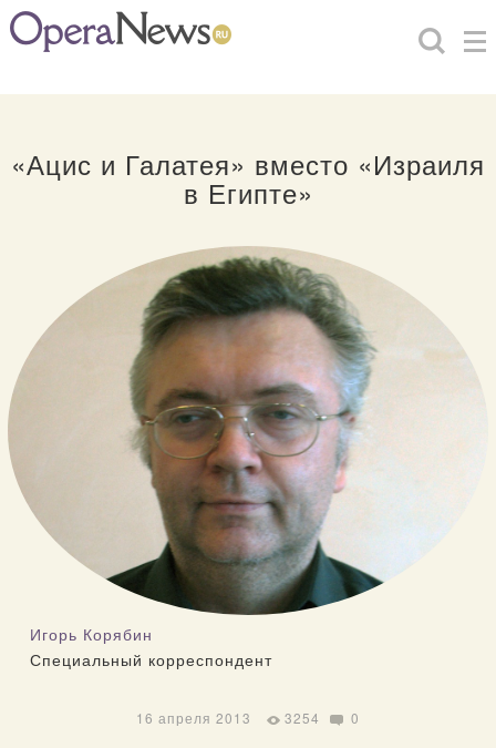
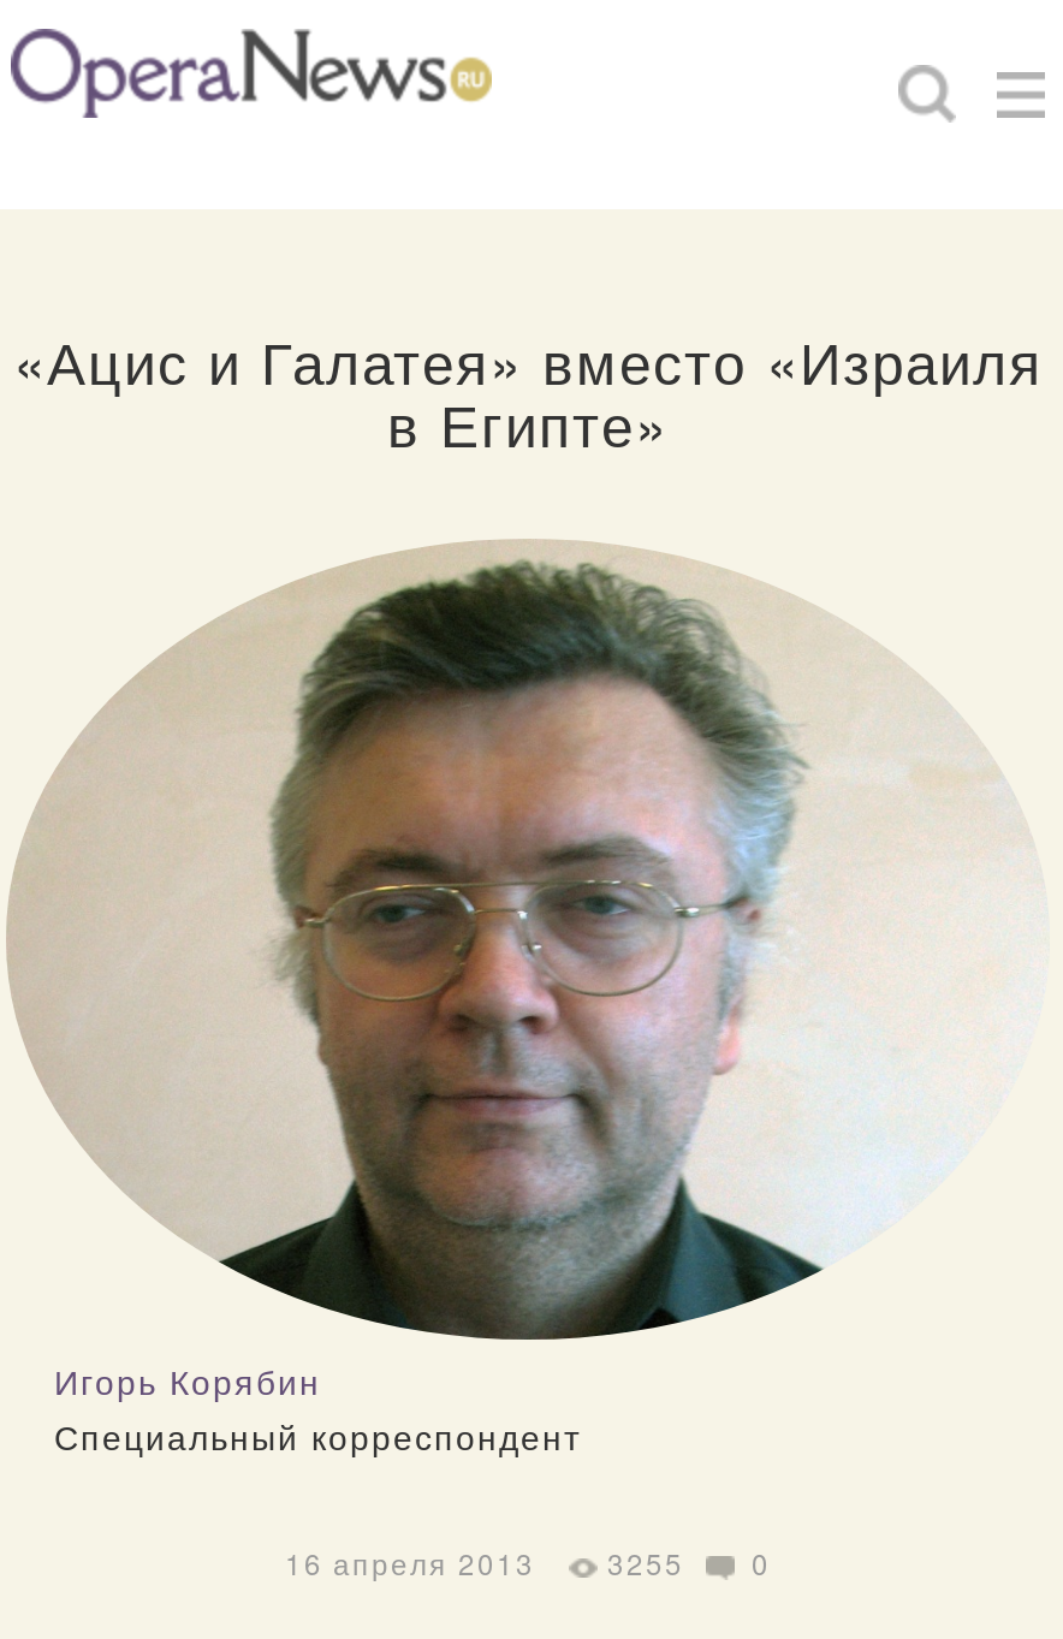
- 16 апреля 2013 3254 0
+ 16 апреля 2013 3255 0
